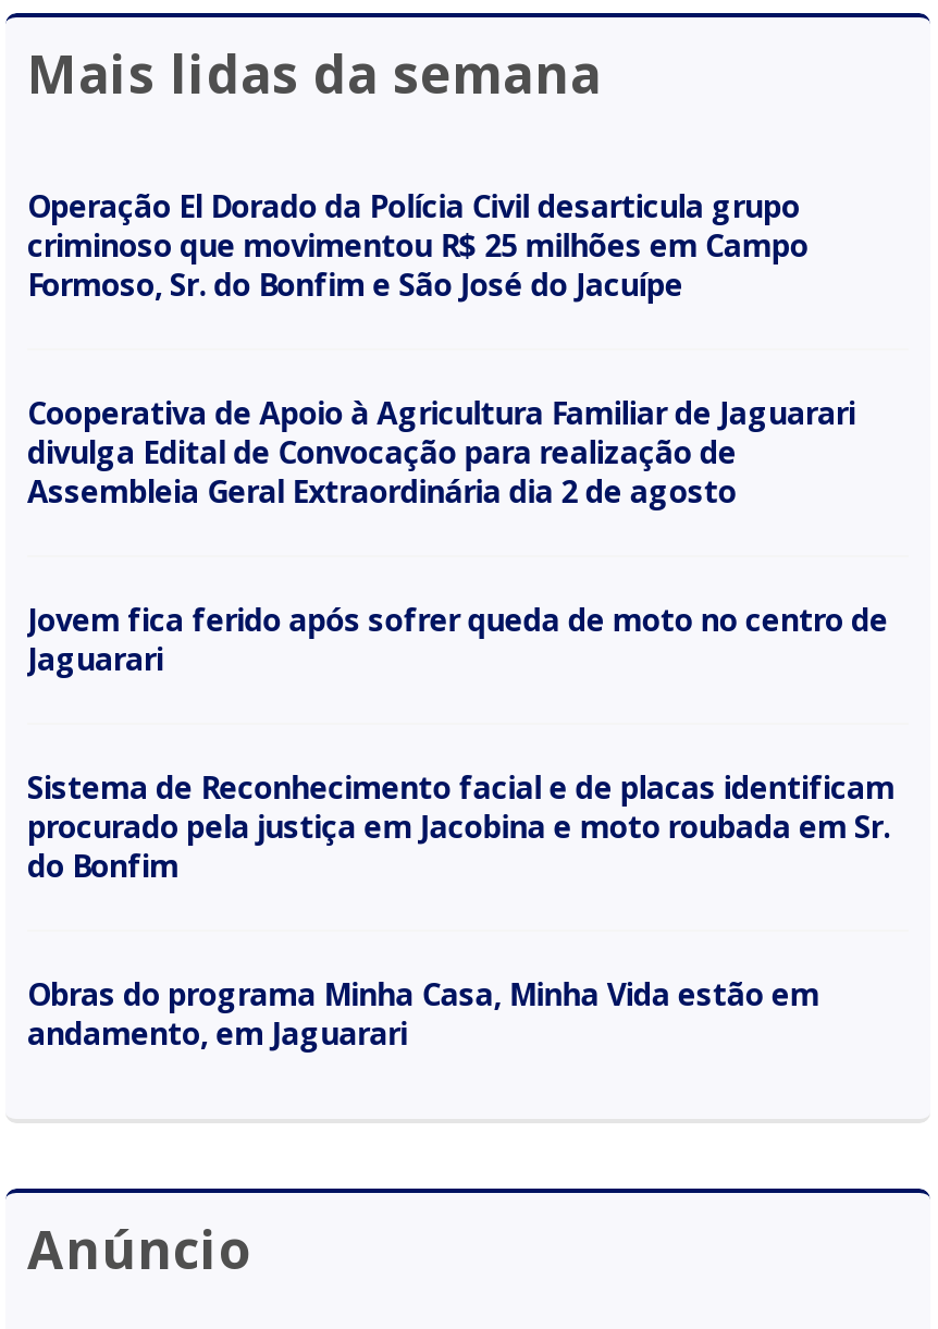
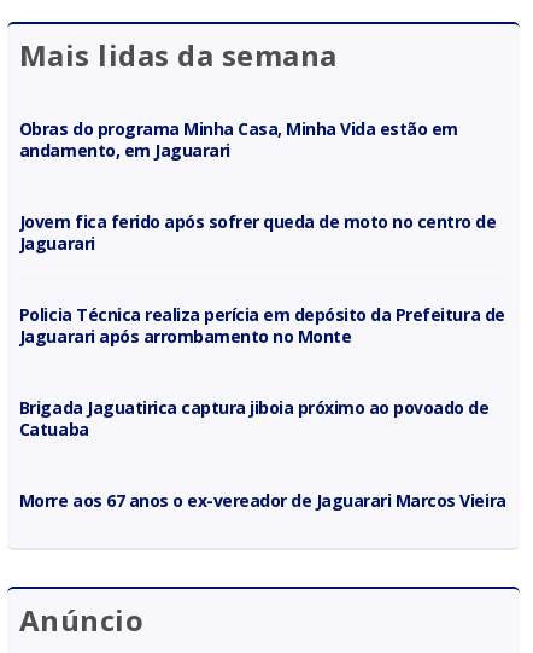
- Operação El Dorado da Polícia Civil desarticula grupo
- criminoso que movimentou R$ 25 milhões em Campo
- Formoso, Sr. do Bonfim e São José do Jacuípe
- Cooperativa de Apoio à Agricultura Familiar de Jaguarari
- divulga Edital de Convocação para realização de
- Assembleia Geral Extraordinária dia 2 de agosto
- Sistema de Reconhecimento facial e de placas identificam
- procurado pela justiça em Jacobina e moto roubada em Sr.
- do Bonfim

moved down: Jovem fica ferido após sofrer queda de moto no centro de | Jaguarari

moved up: Obras do programa Minha Casa, Minha Vida estão em | andamento, em Jaguarari

+ Policia Técnica realiza perícia em depósito da Prefeitura de
+ Jaguarari após arrombamento no Monte
+ Brigada Jaguatirica captura jiboia próximo ao povoado de
+ Catuaba
+ Morre aos 67 anos o ex-vereador de Jaguarari Marcos Vieira
